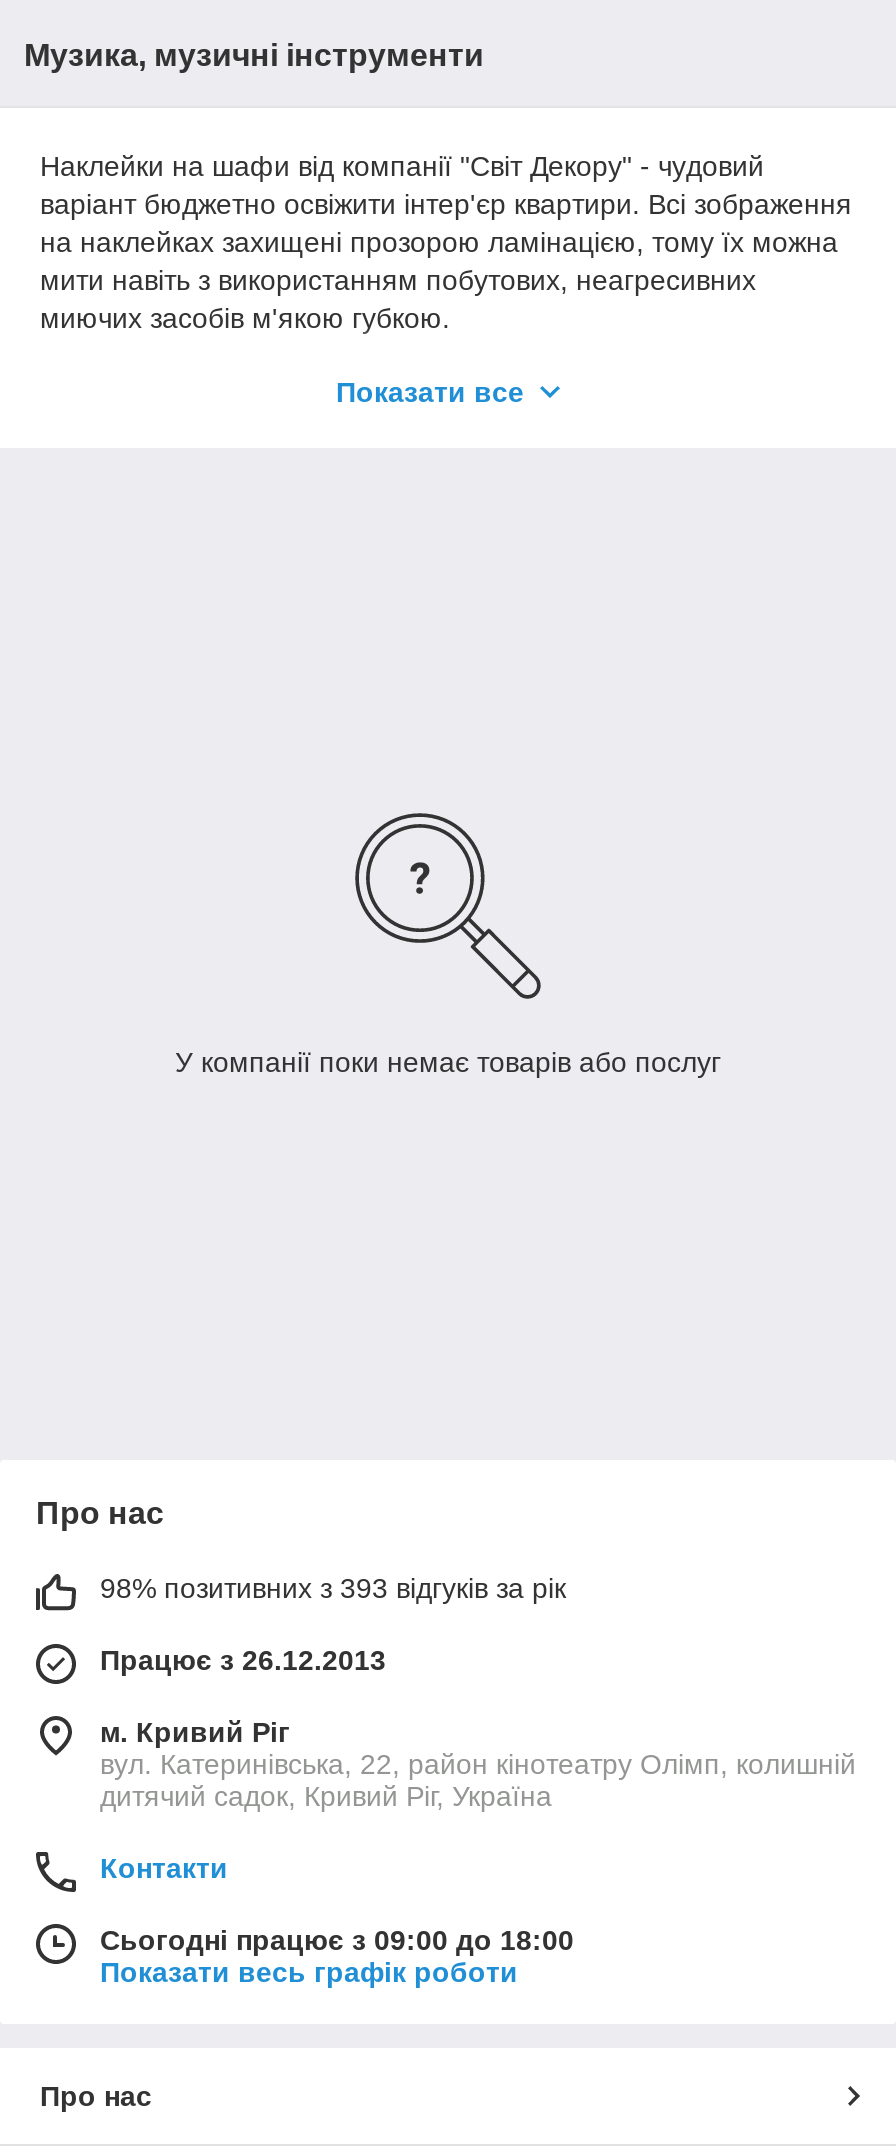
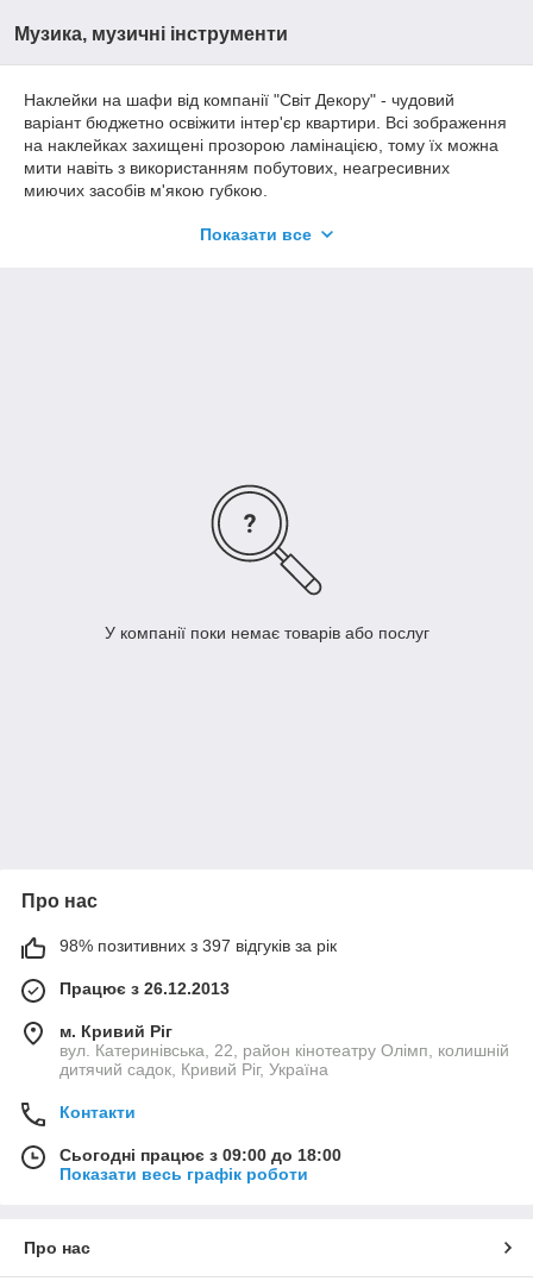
- 98% позитивних з 393 відгуків за рік
+ 98% позитивних з 397 відгуків за рік
